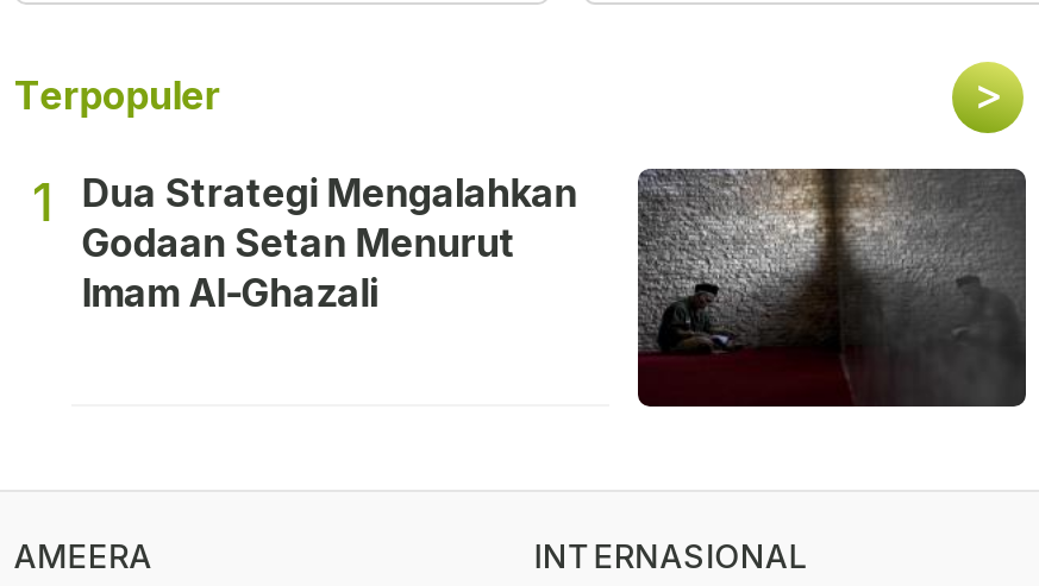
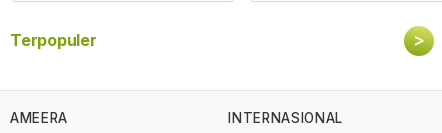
- [image]
- 1
- Dua Strategi Mengalahkan
- Godaan Setan Menurut
- Imam Al-Ghazali
